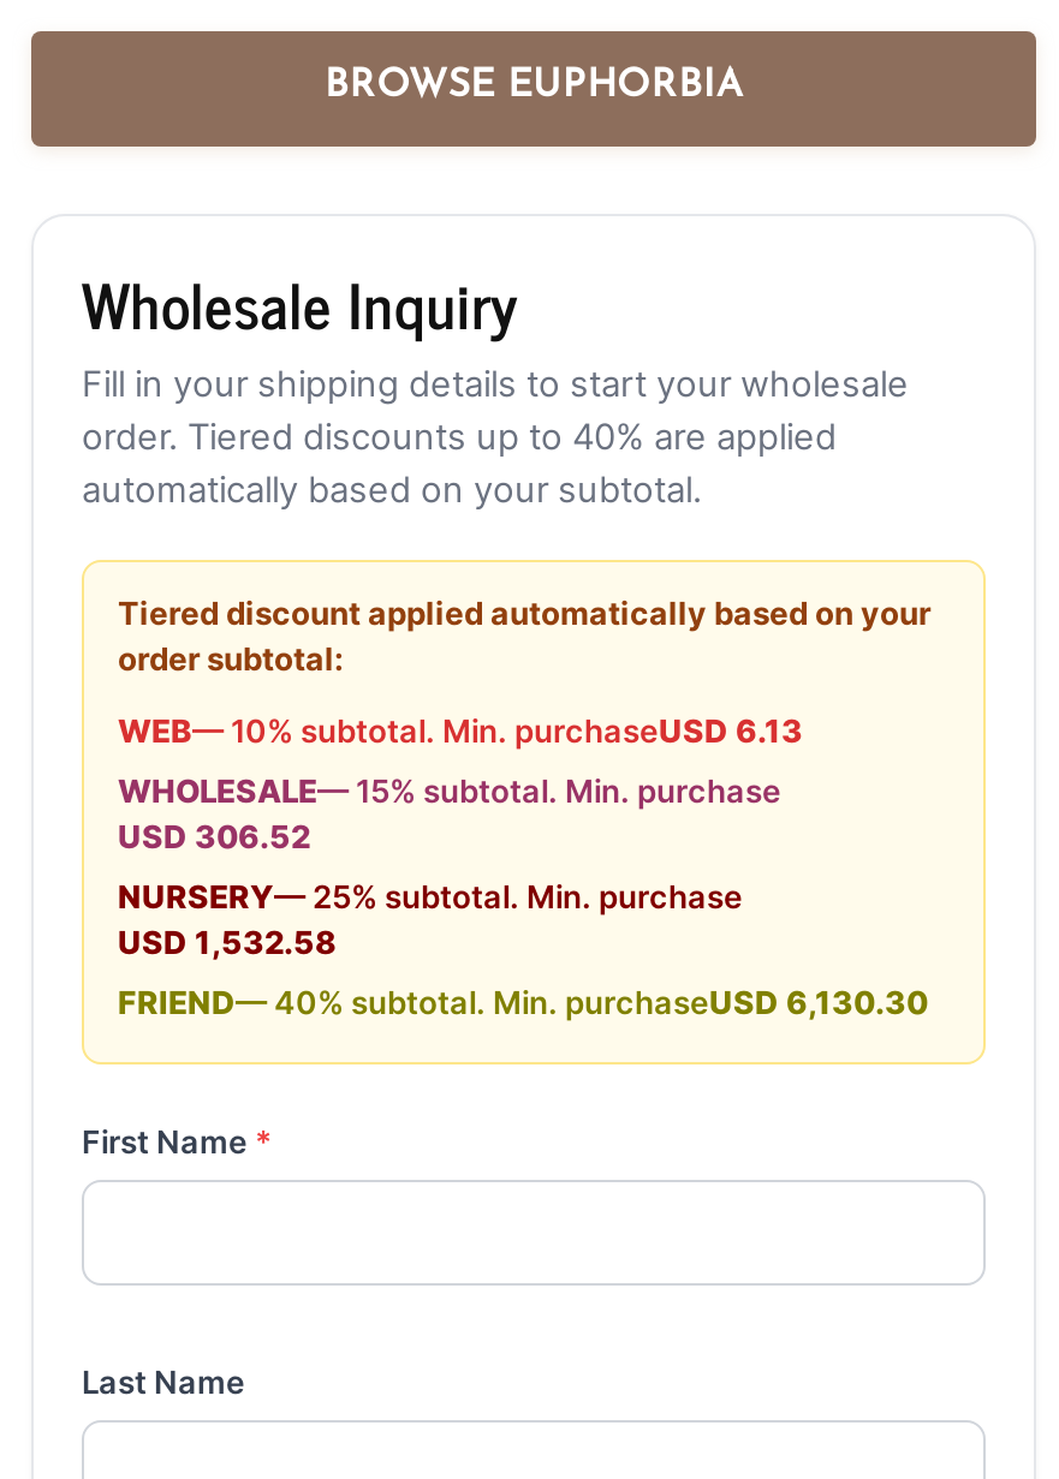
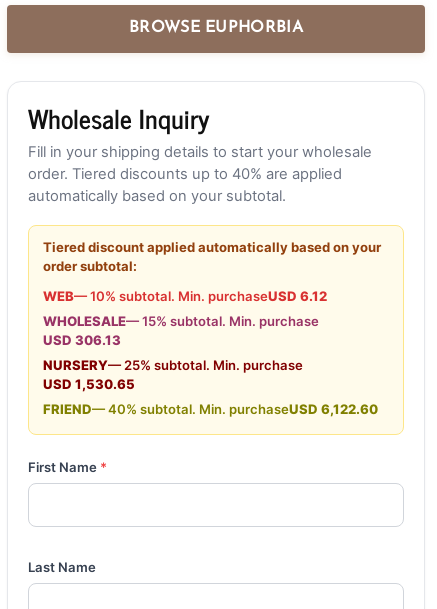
- WEB— 10% subtotal. Min. purchaseUSD 6.13
+ WEB— 10% subtotal. Min. purchaseUSD 6.12

- USD 306.52
+ USD 306.13

- USD 1,532.58
+ USD 1,530.65

- FRIEND— 40% subtotal. Min. purchaseUSD 6,130.30
+ FRIEND— 40% subtotal. Min. purchaseUSD 6,122.60
